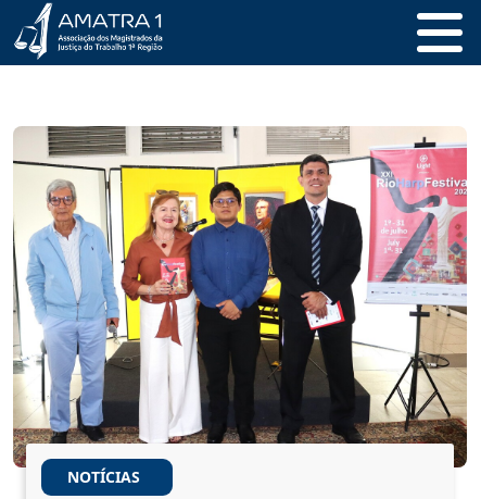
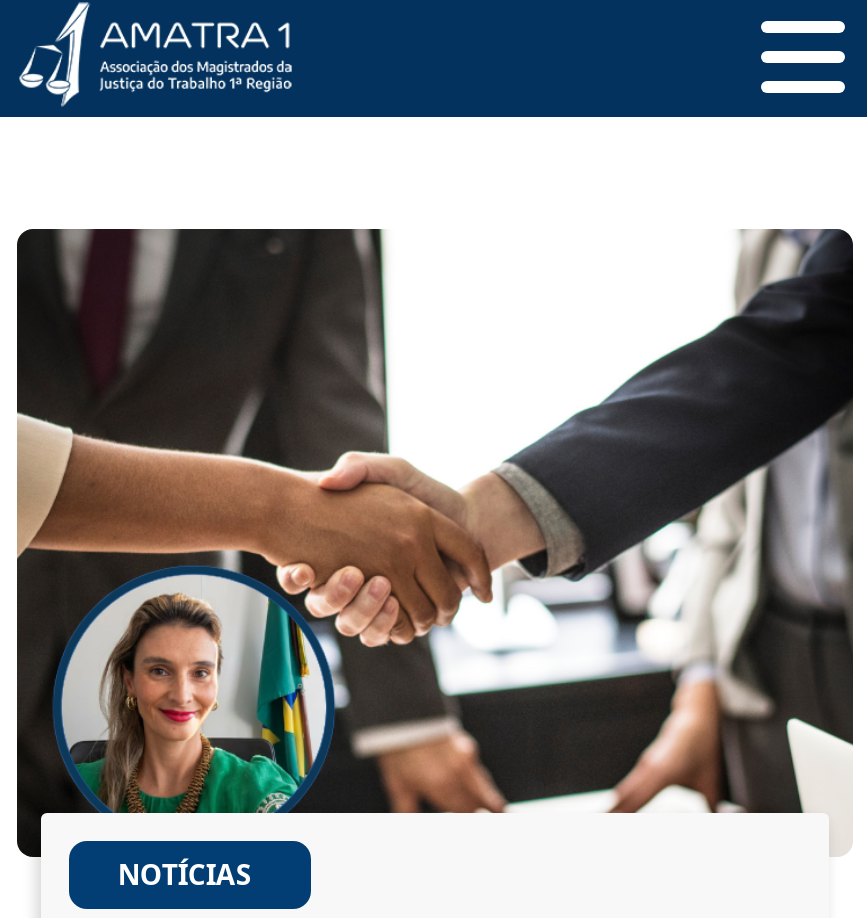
- [image]
+ [image]
